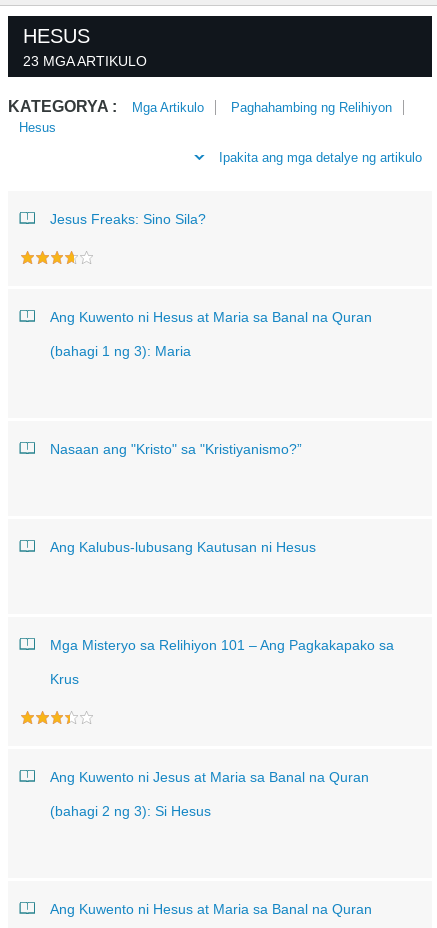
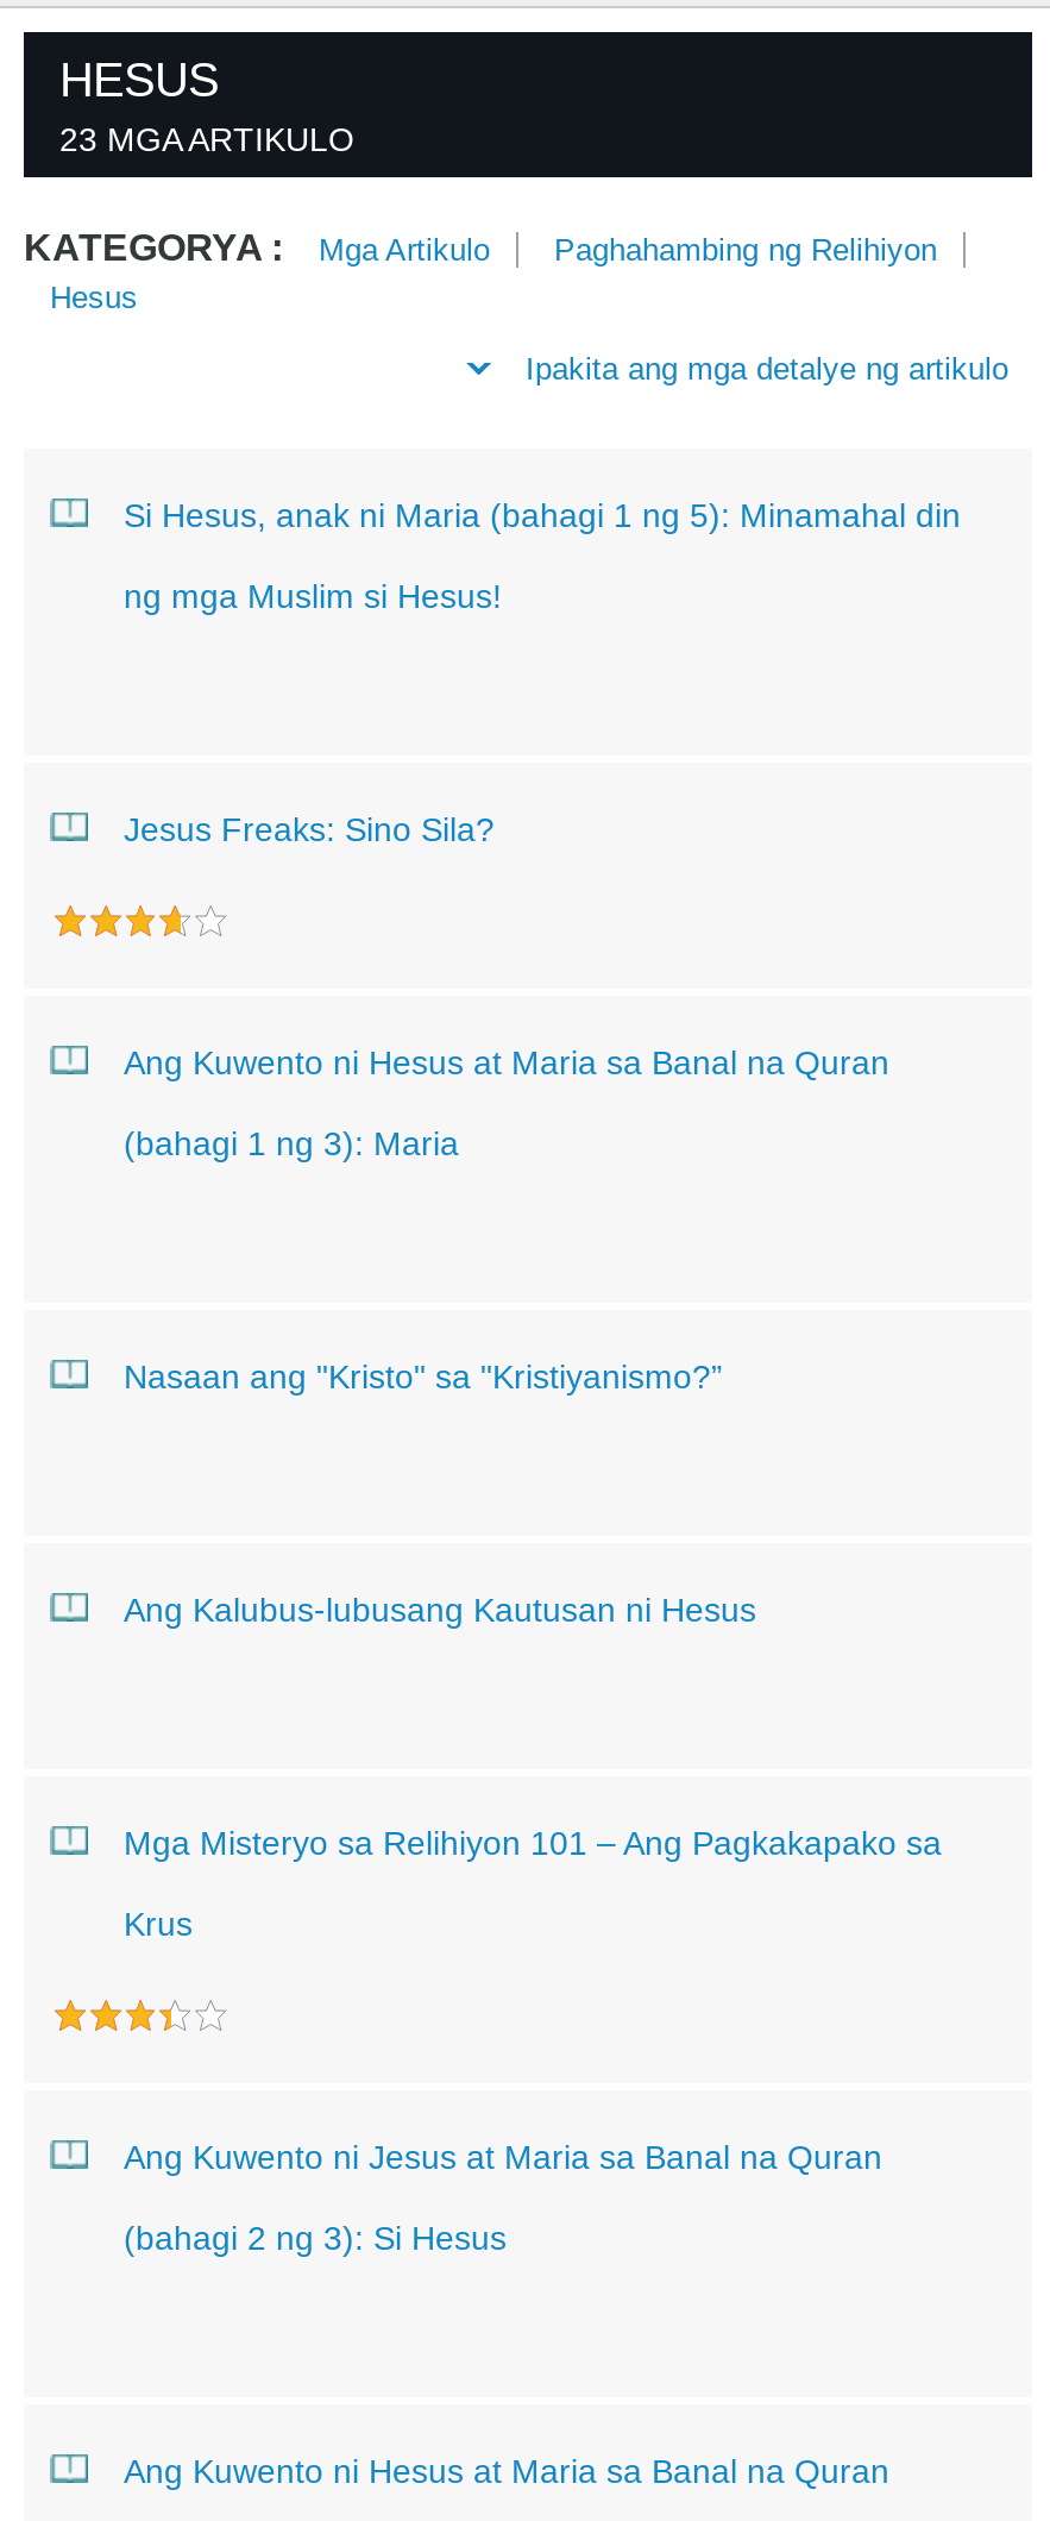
+ Si Hesus, anak ni Maria (bahagi 1 ng 5): Minamahal din
+ ng mga Muslim si Hesus!
